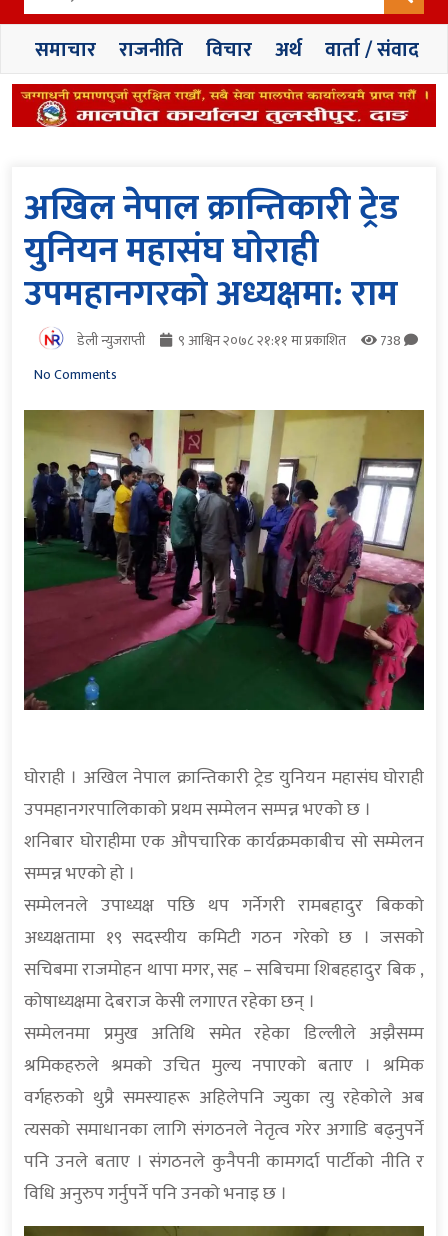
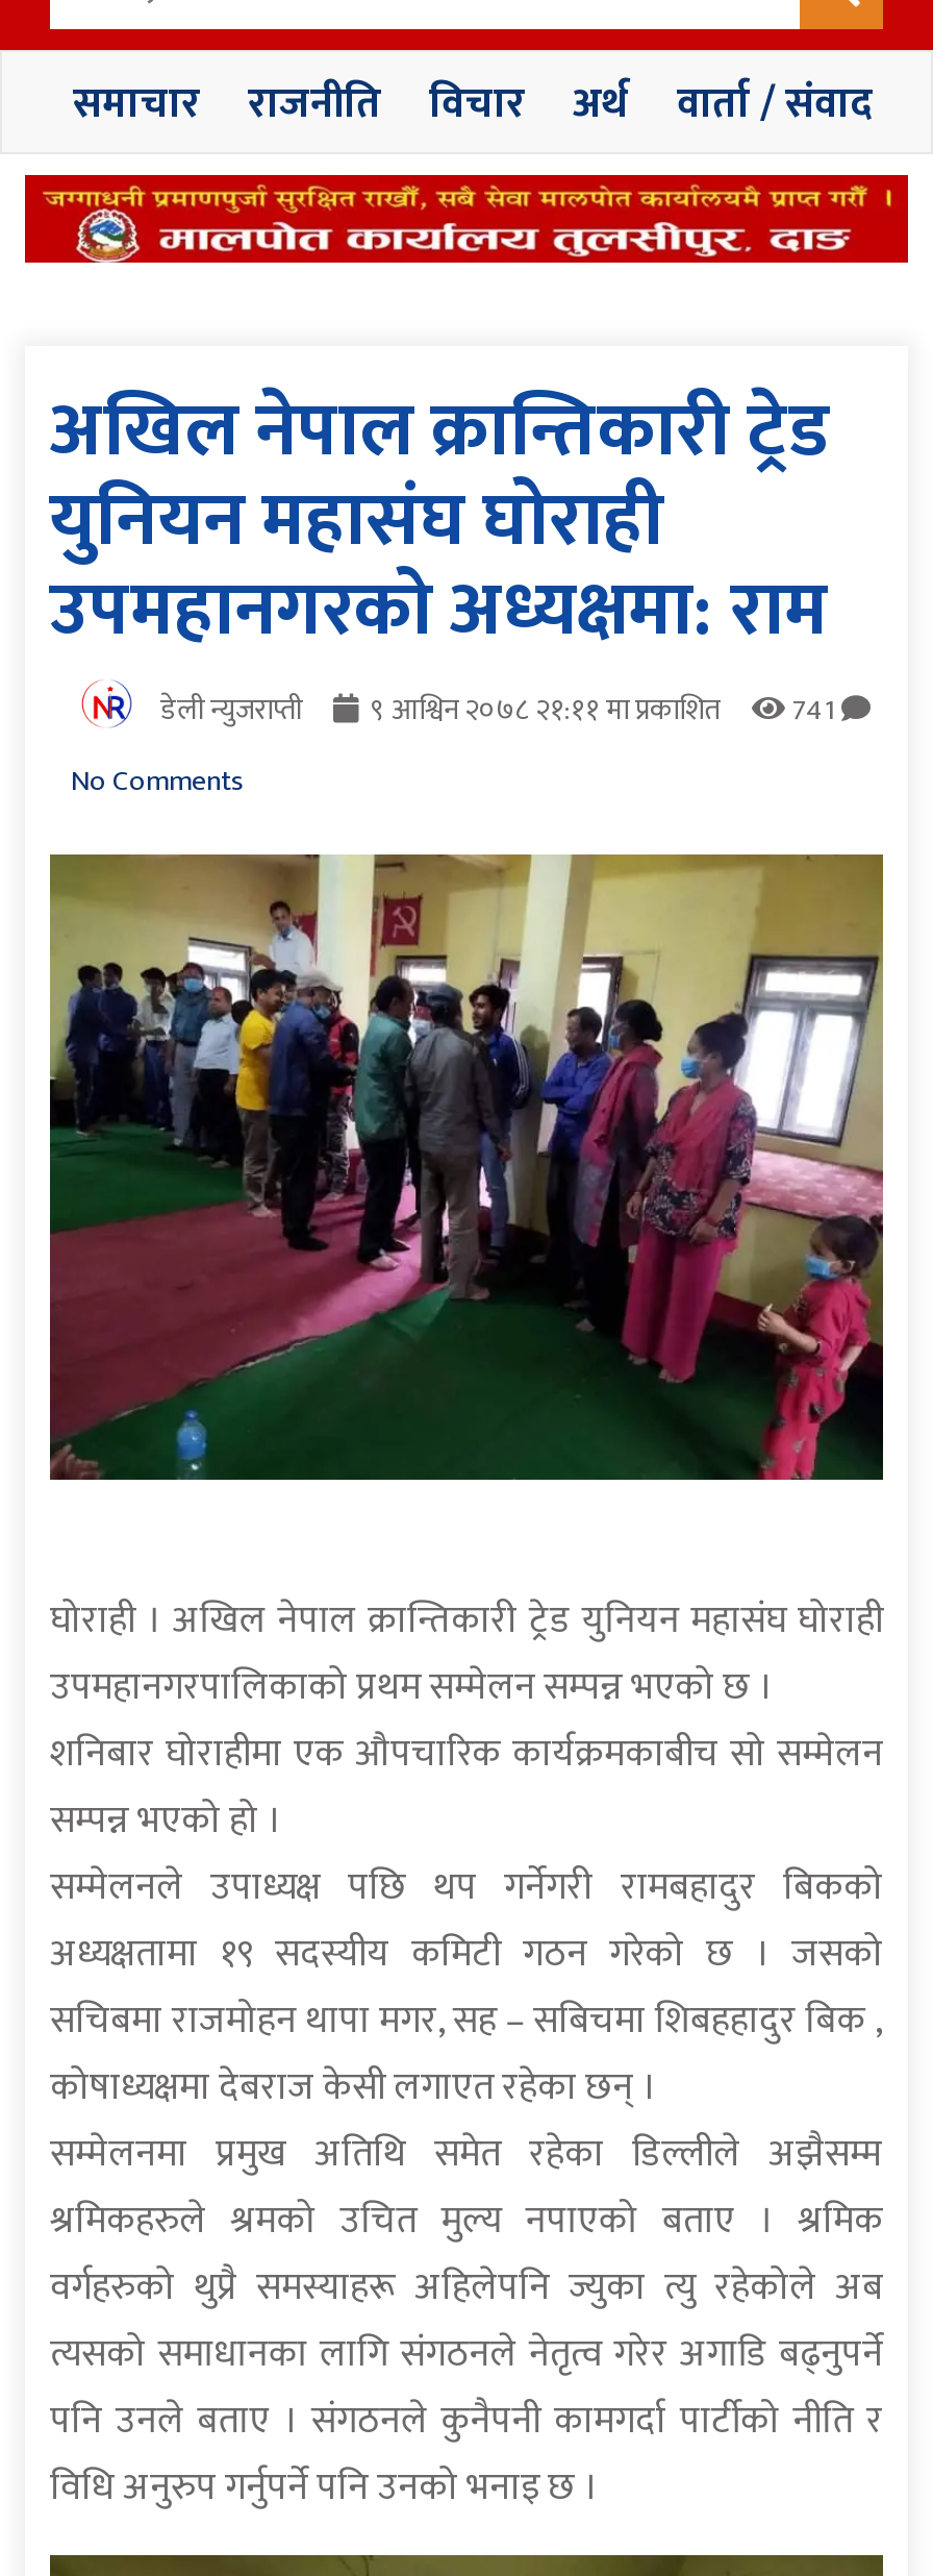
- 738
+ 741
